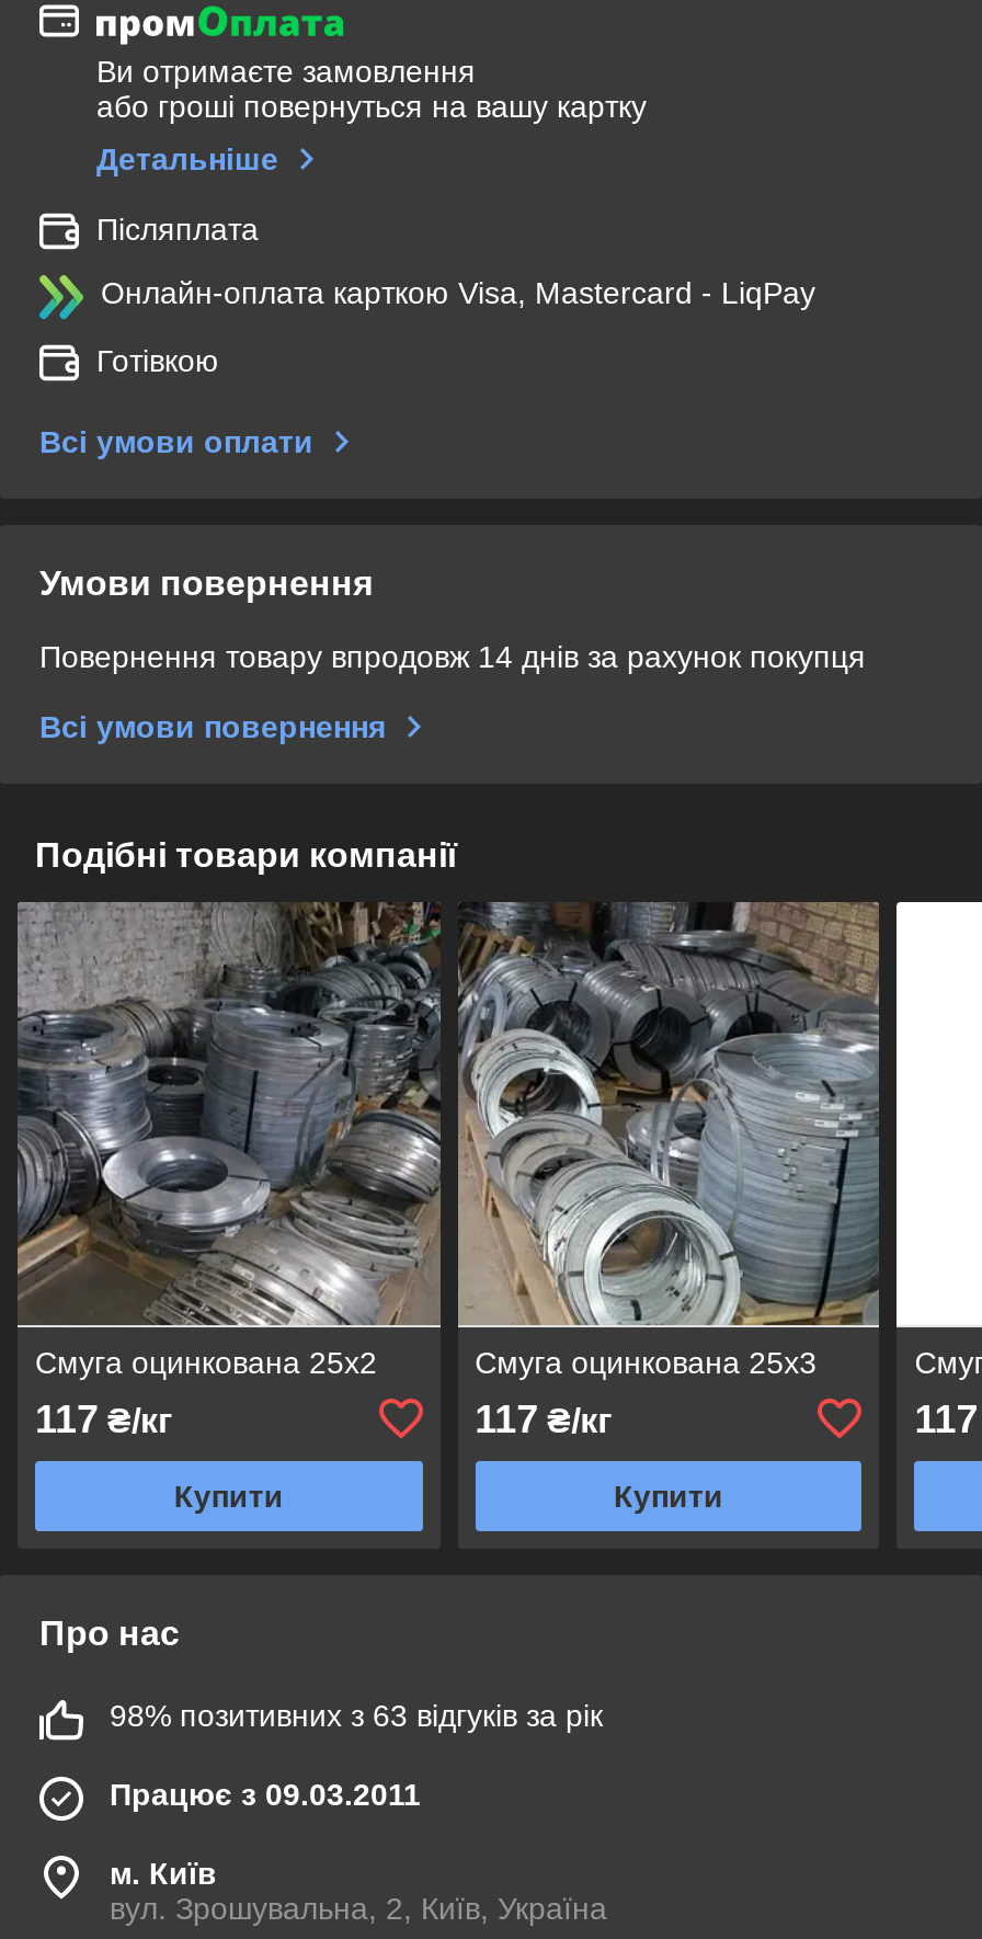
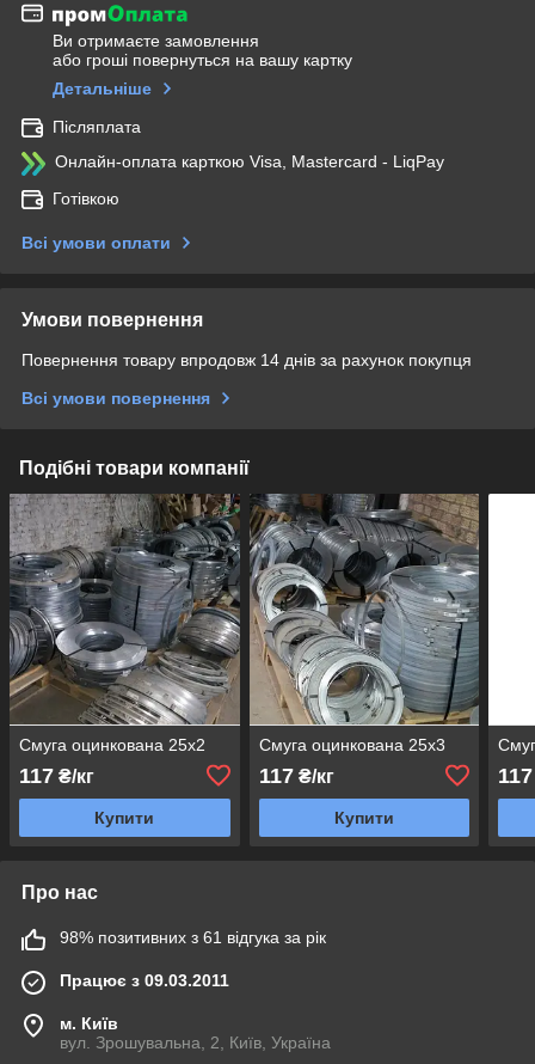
- 98% позитивних з 63 відгуків за рік
+ 98% позитивних з 61 відгука за рік
